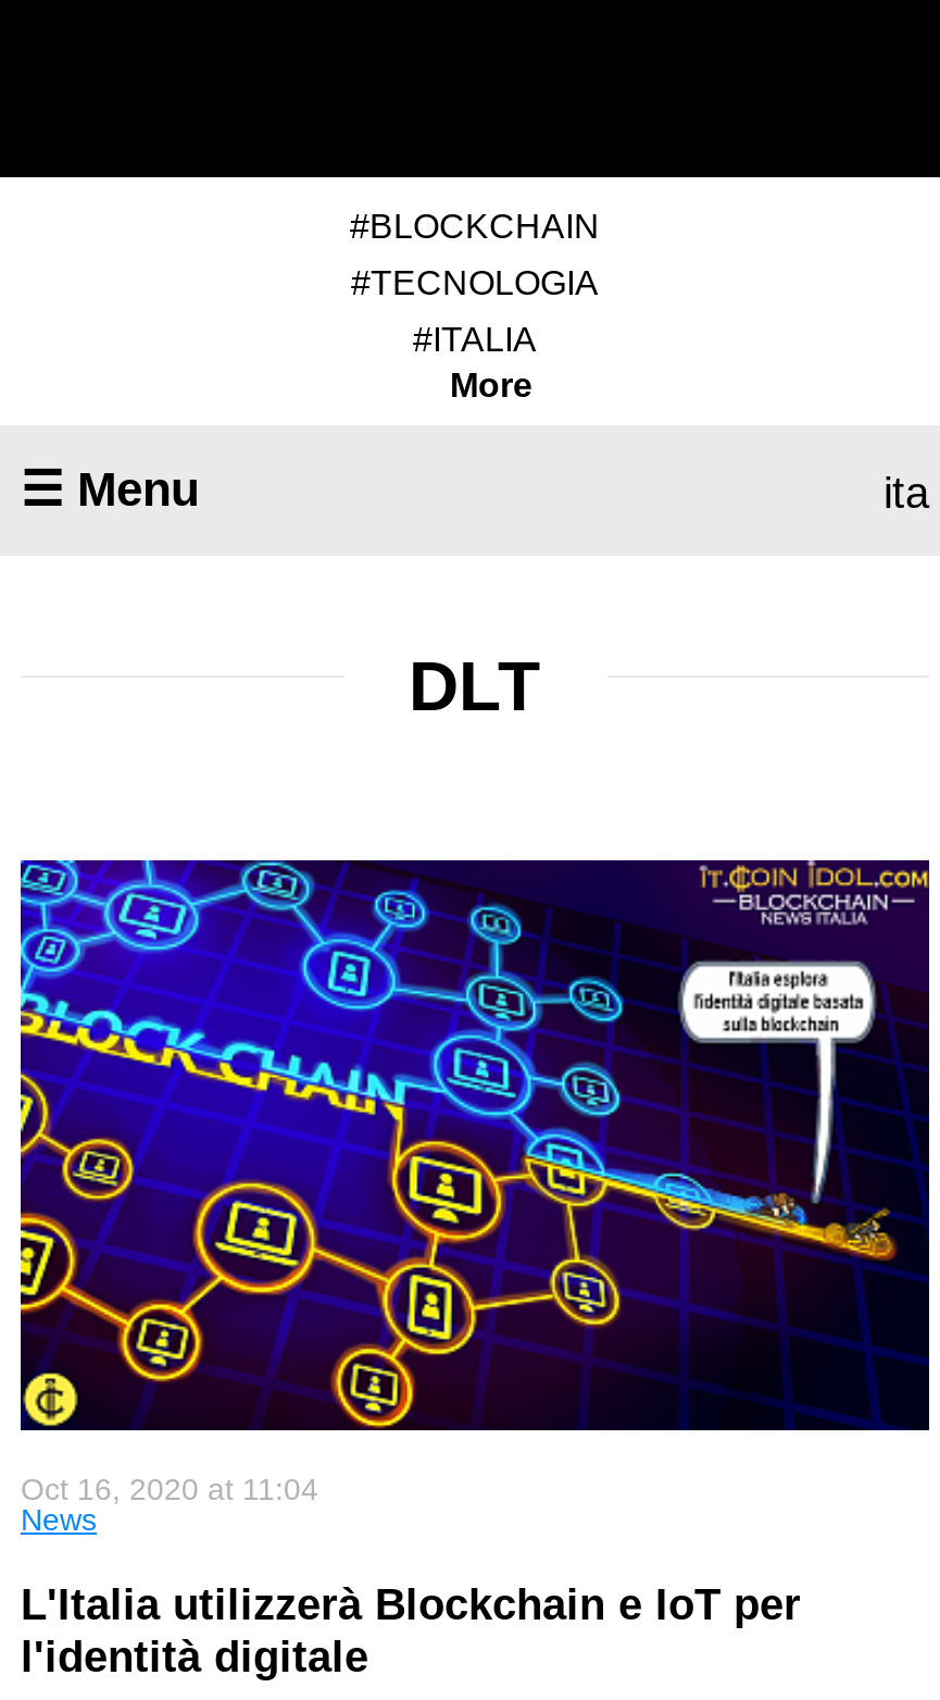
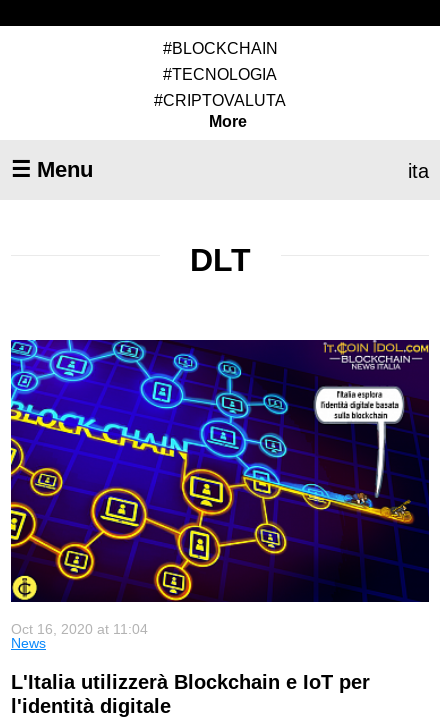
- #ITALIA
+ #CRIPTOVALUTA
